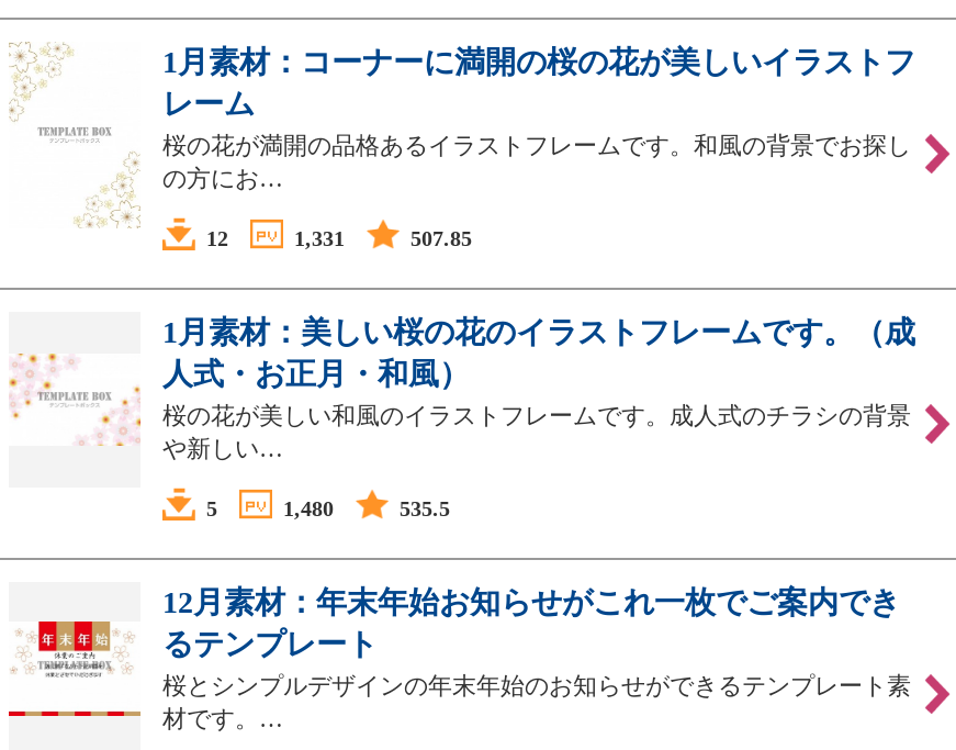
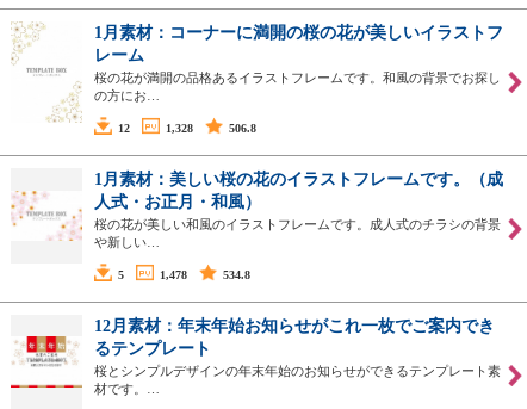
- 1,331
+ 1,328

- 507.85
+ 506.8

- 1,480
+ 1,478

- 535.5
+ 534.8
